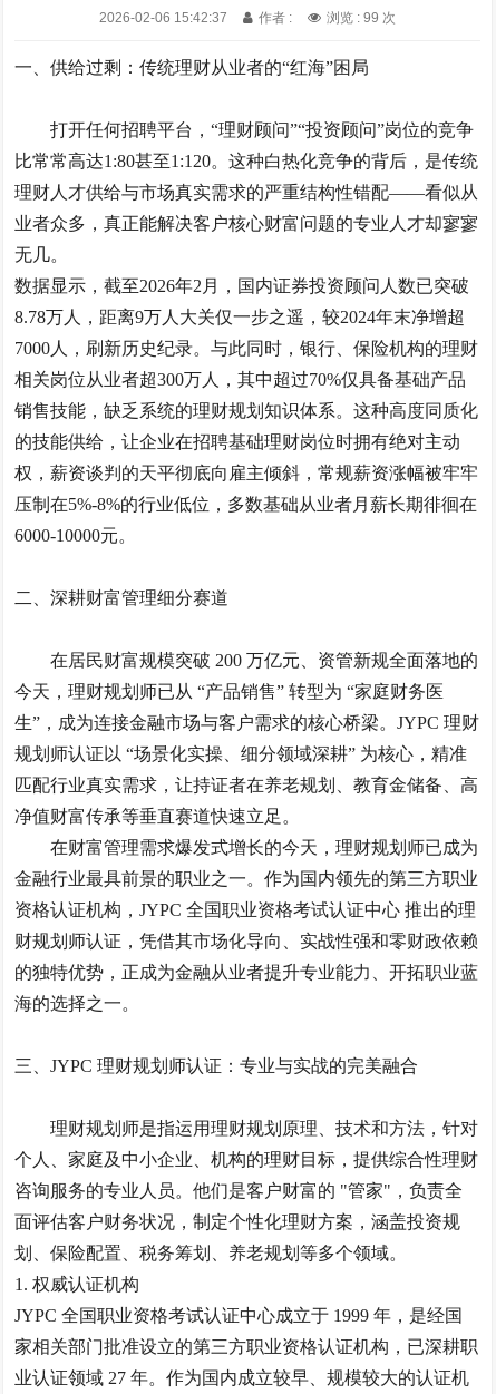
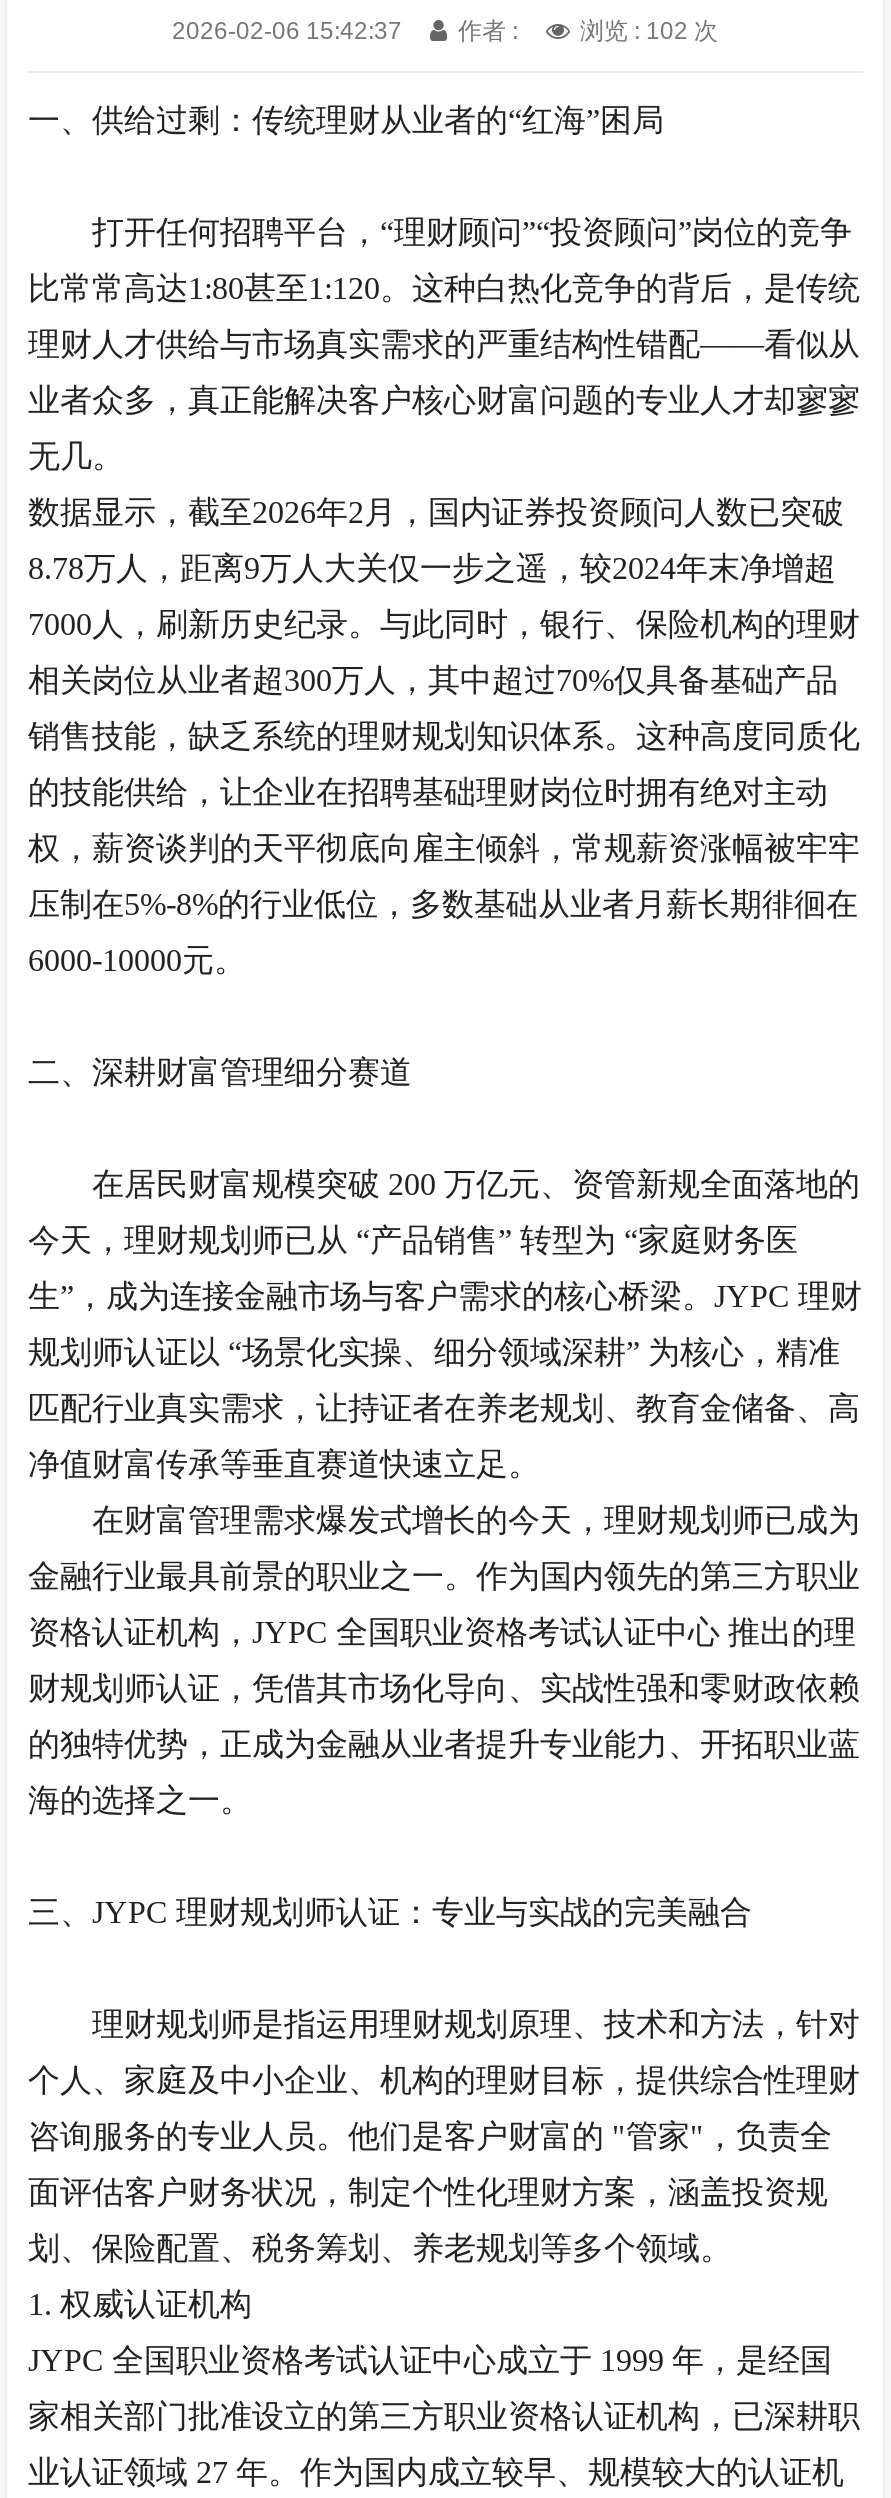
- 浏览 : 99 次
+ 浏览 : 102 次
